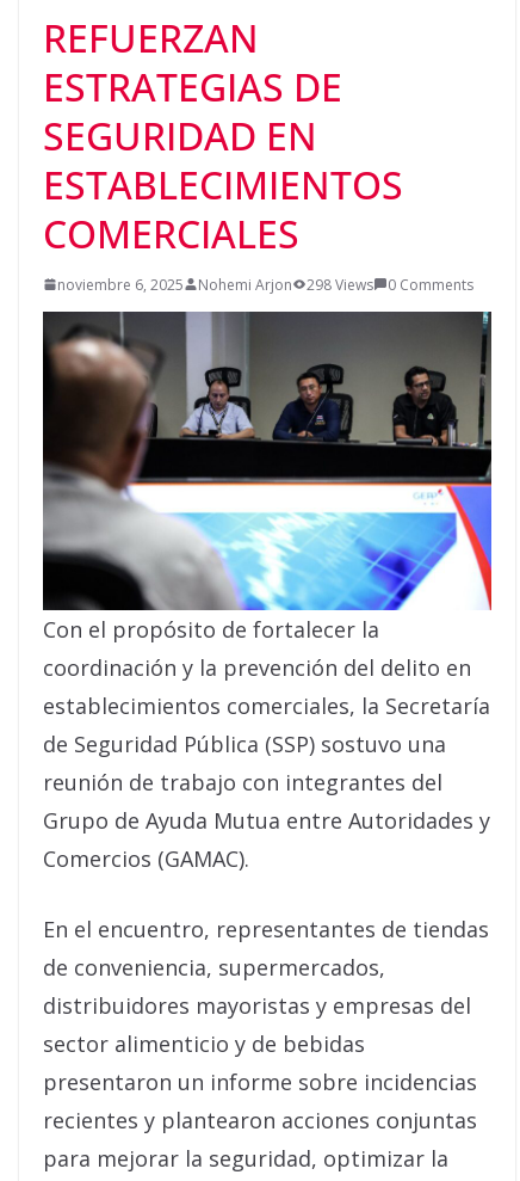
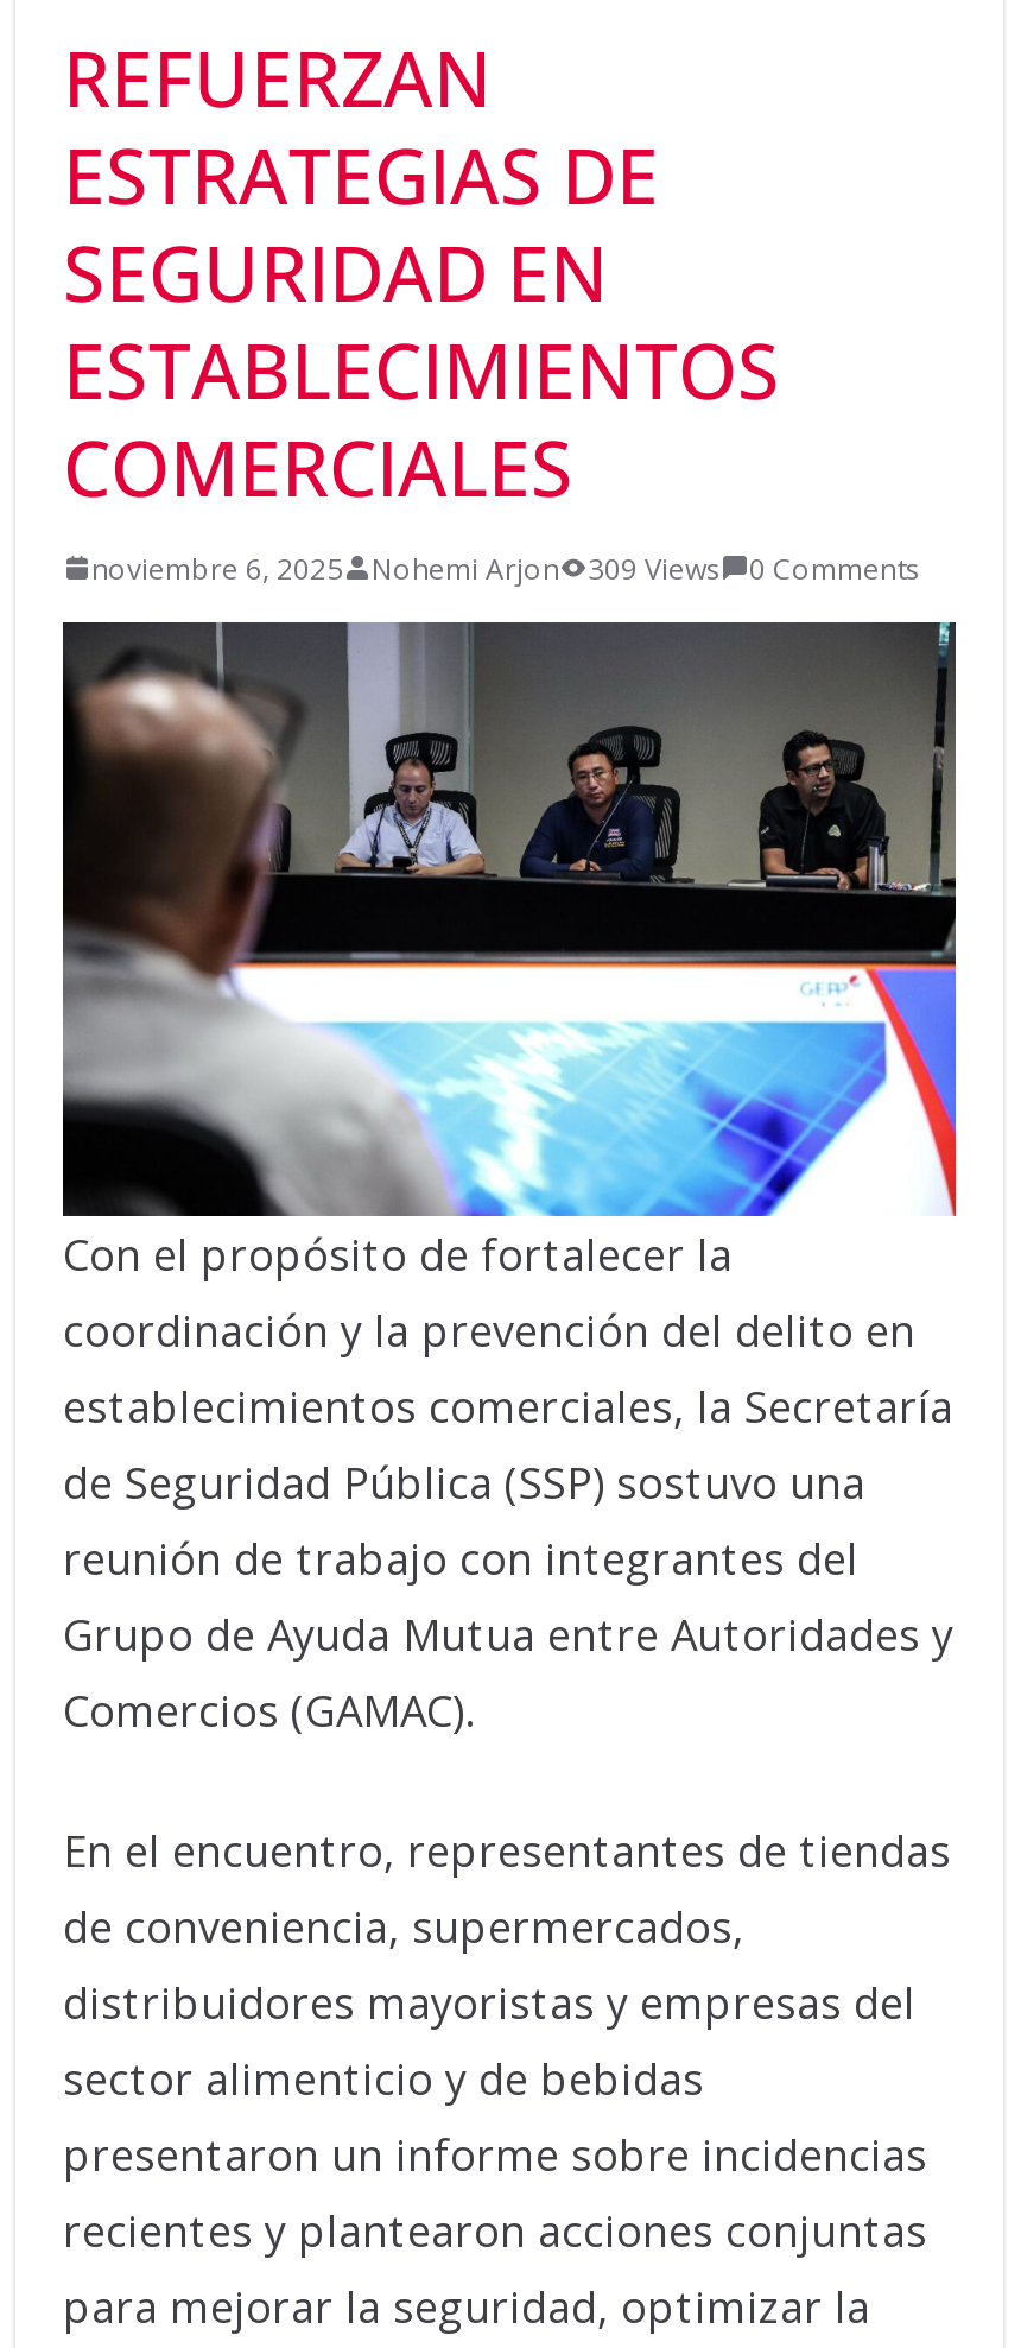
- noviembre 6, 2025 Nohemi Arjon 298 Views 0 Comments
+ noviembre 6, 2025 Nohemi Arjon 309 Views 0 Comments
